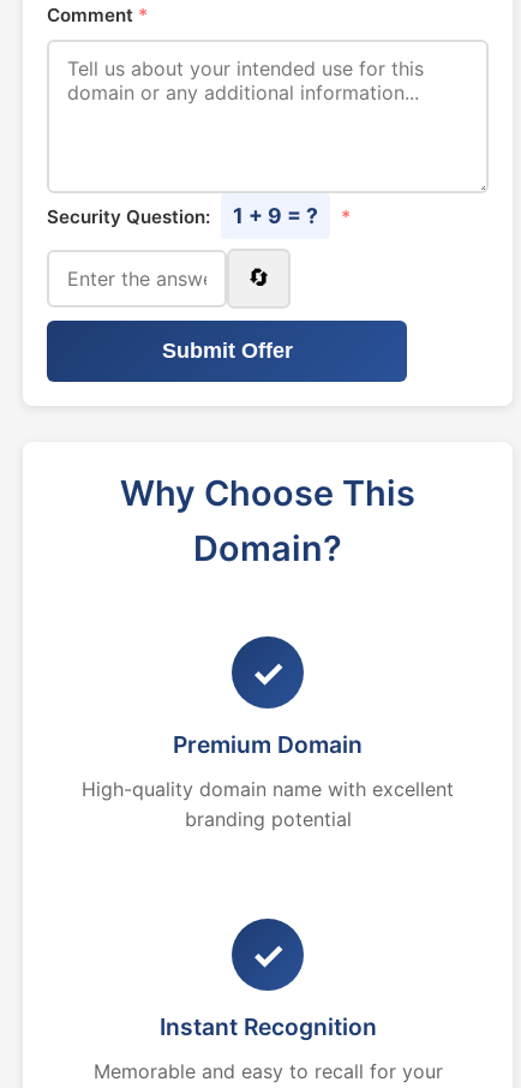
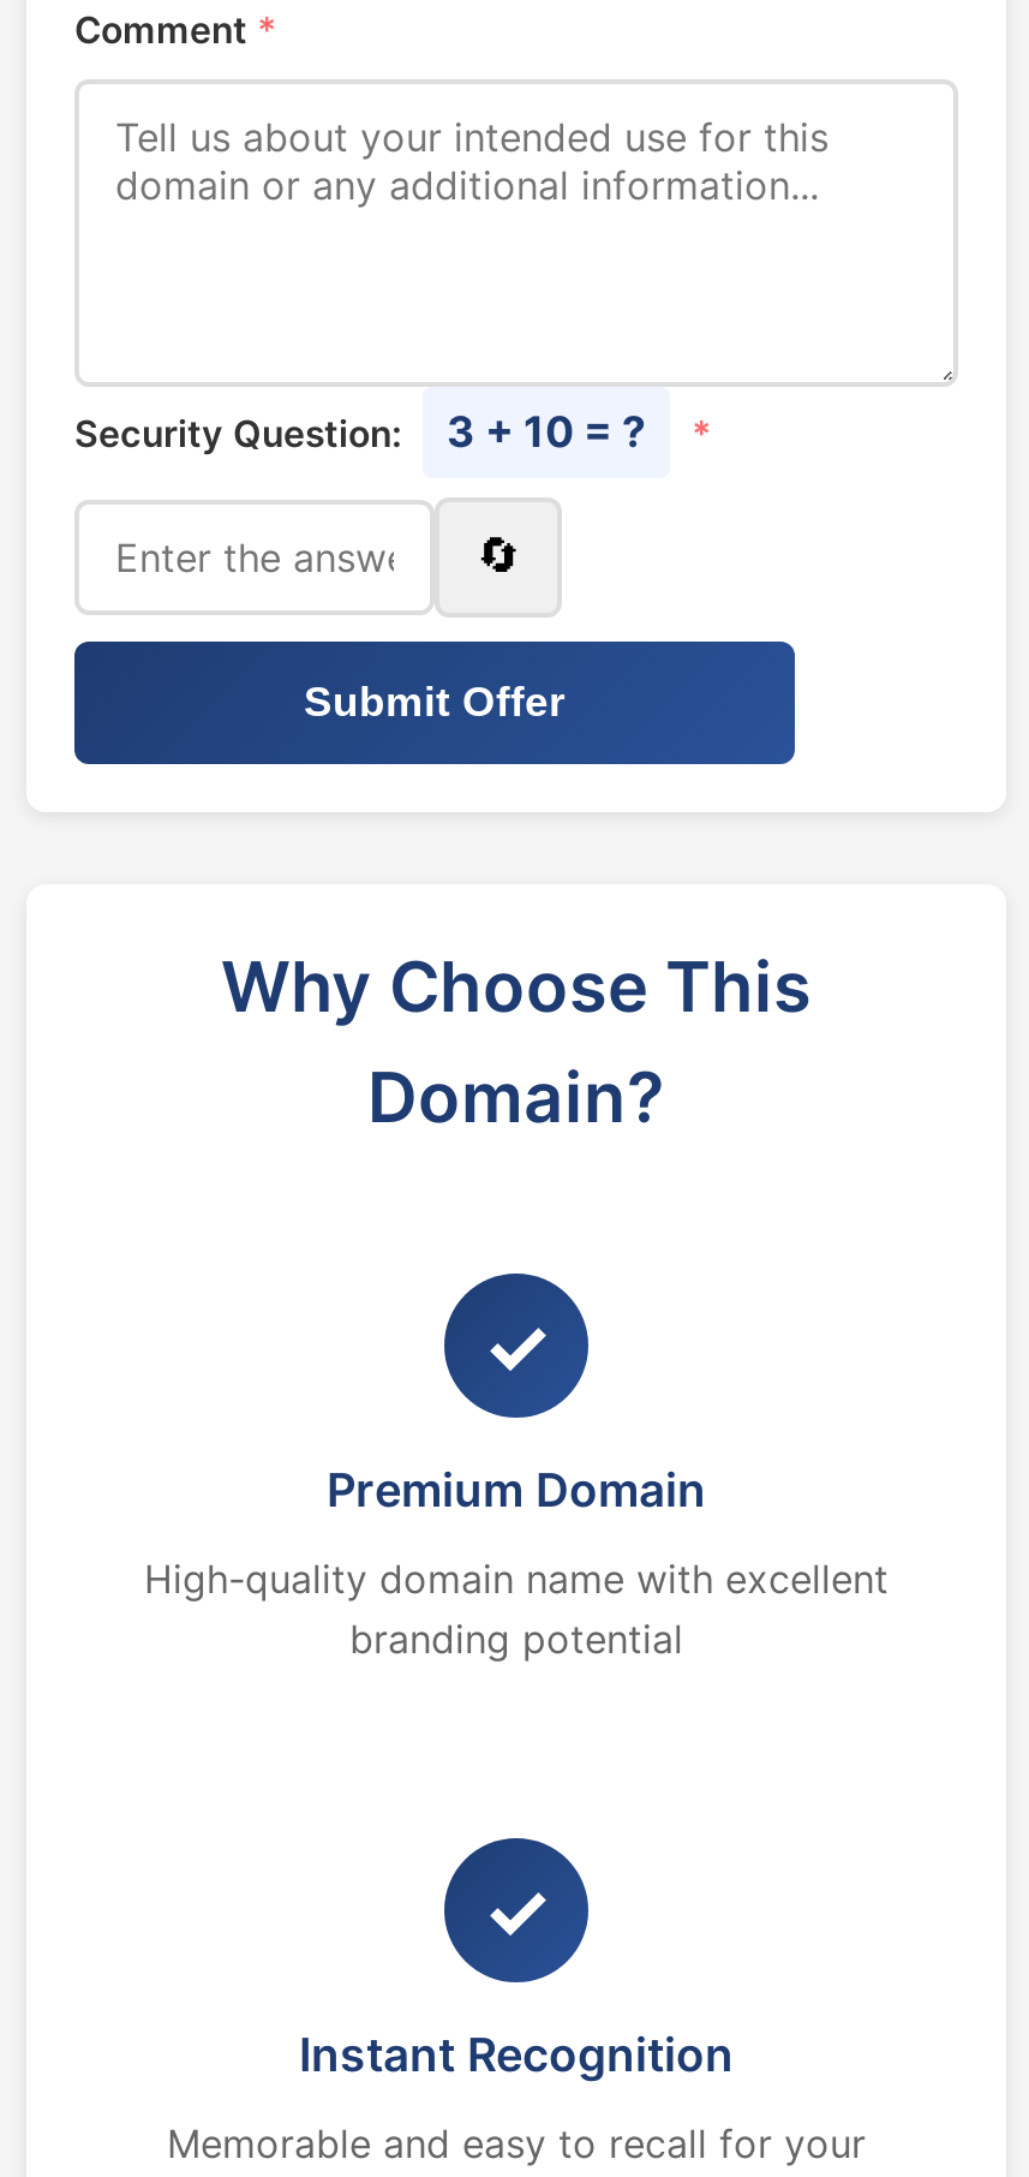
- 1 + 9 = ?
+ 3 + 10 = ?
